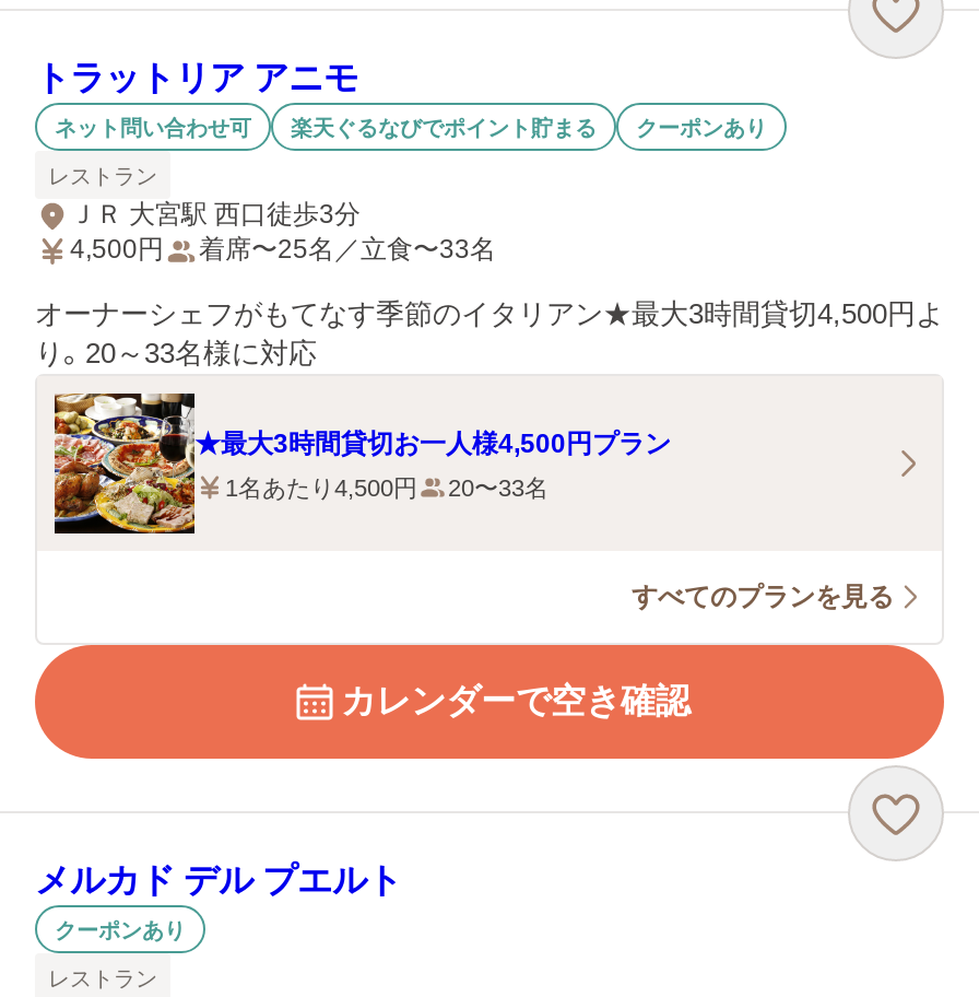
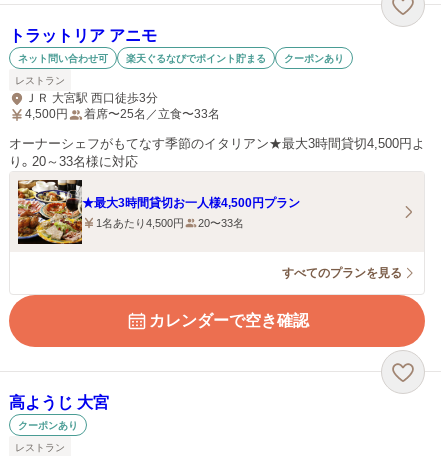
- メルカド デル プエルト
+ 高ようじ 大宮
